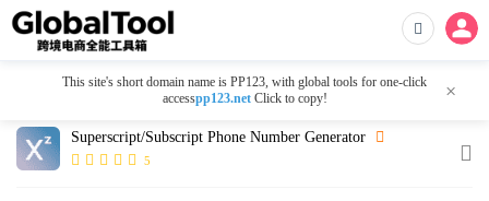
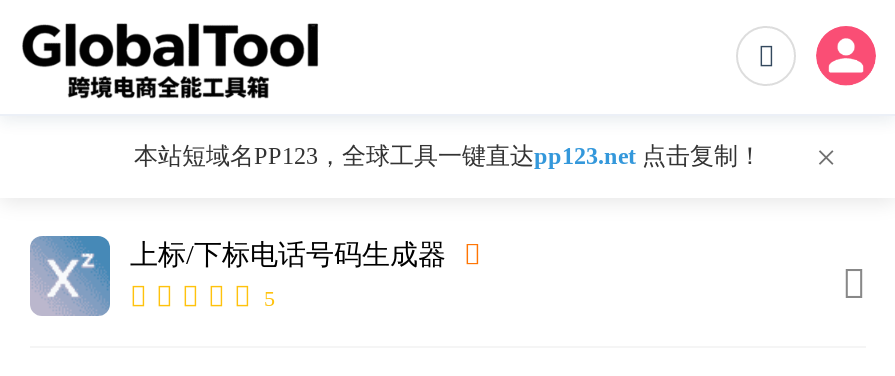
- This site's short domain name is PP123, with global tools for one-click
- accesspp123.net Click to copy!
+ 本站短域名PP123，全球工具一键直达pp123.net点击复制！

- Superscript/Subscript Phone Number Generator
+ 上标/下标电话号码生成器
